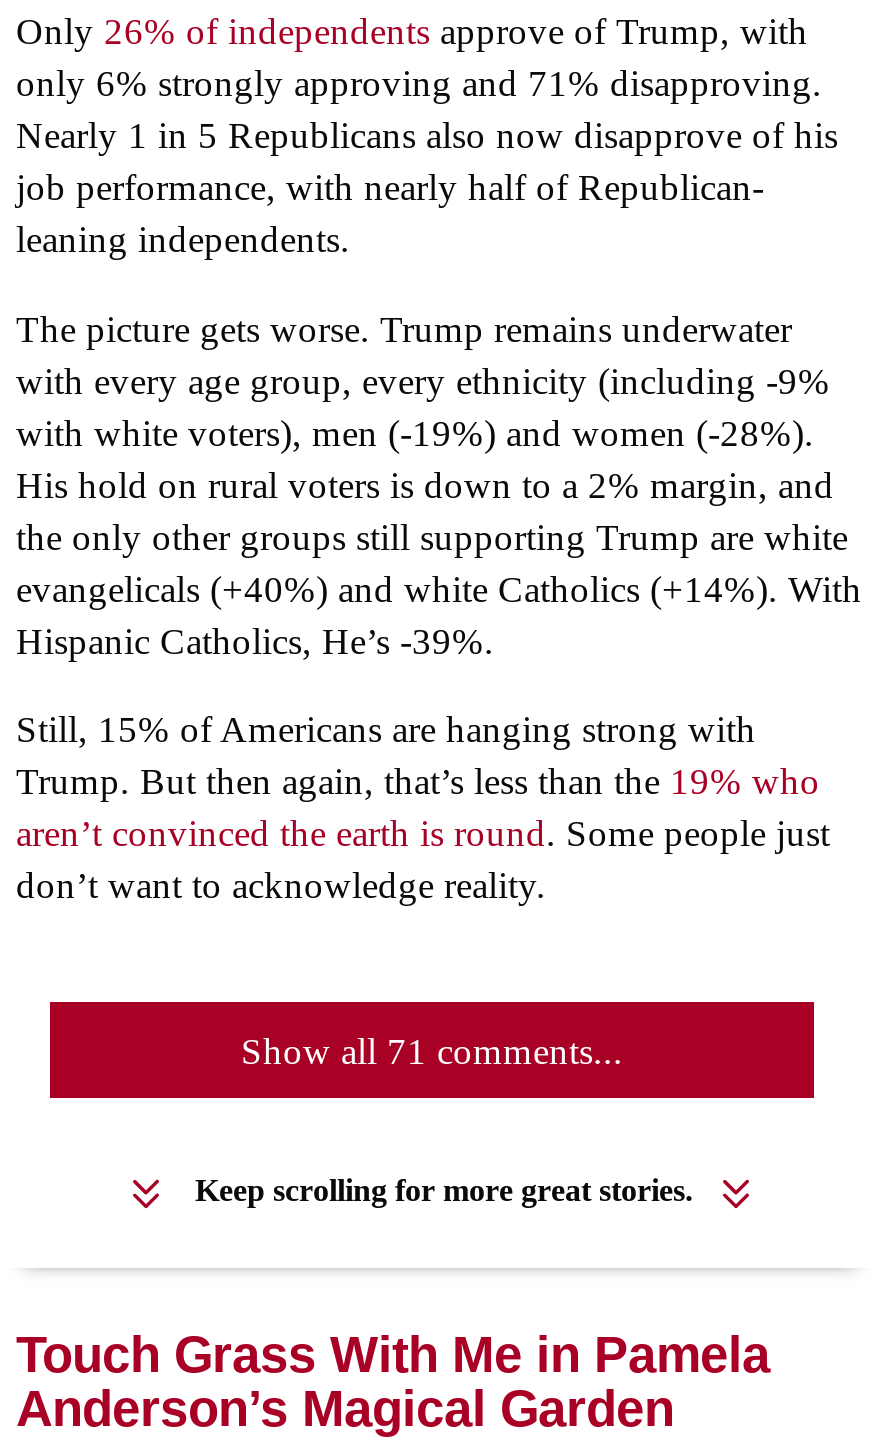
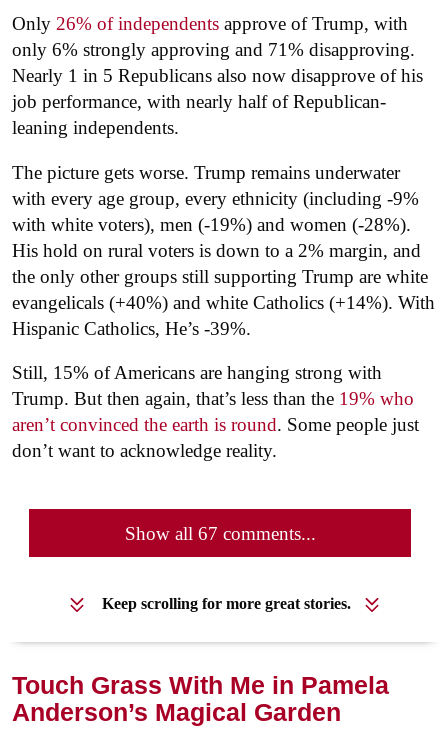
- Show all 71 comments...
+ Show all 67 comments...
